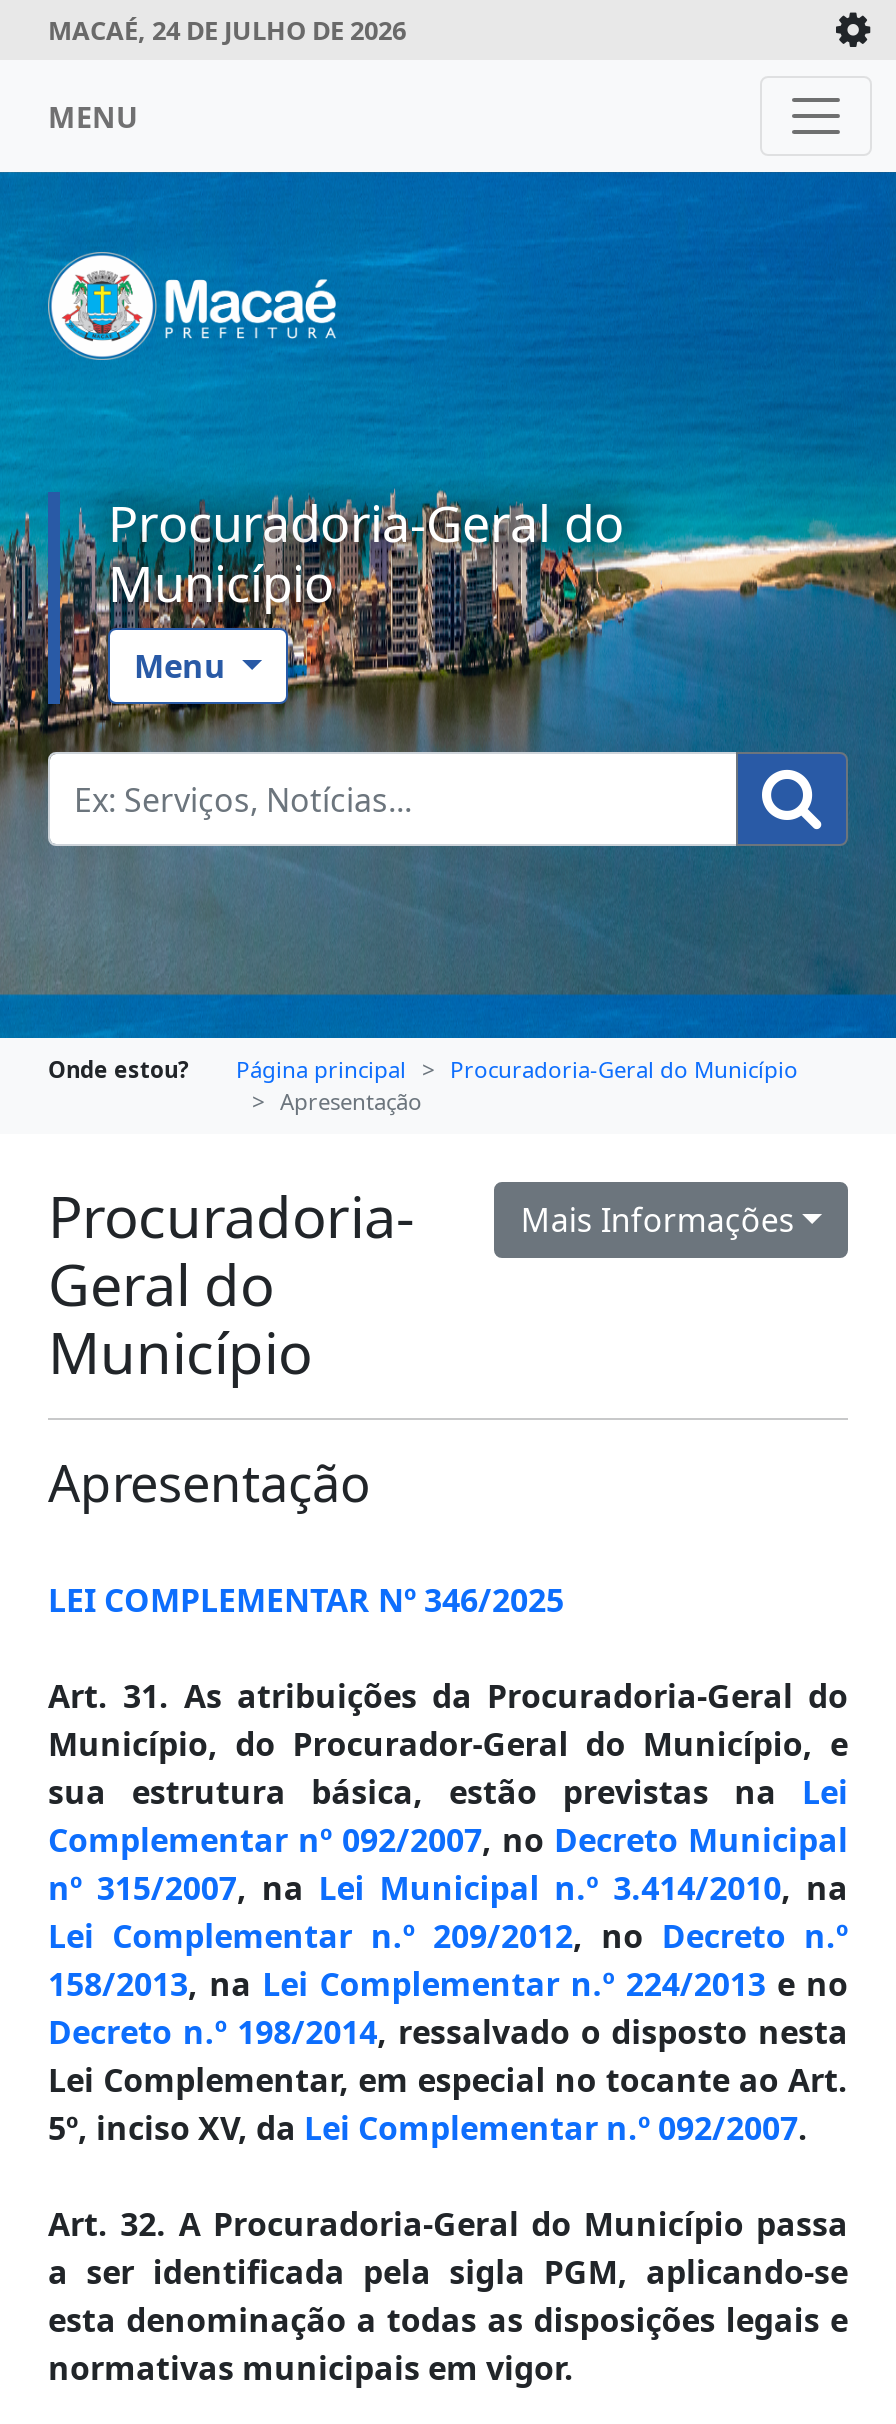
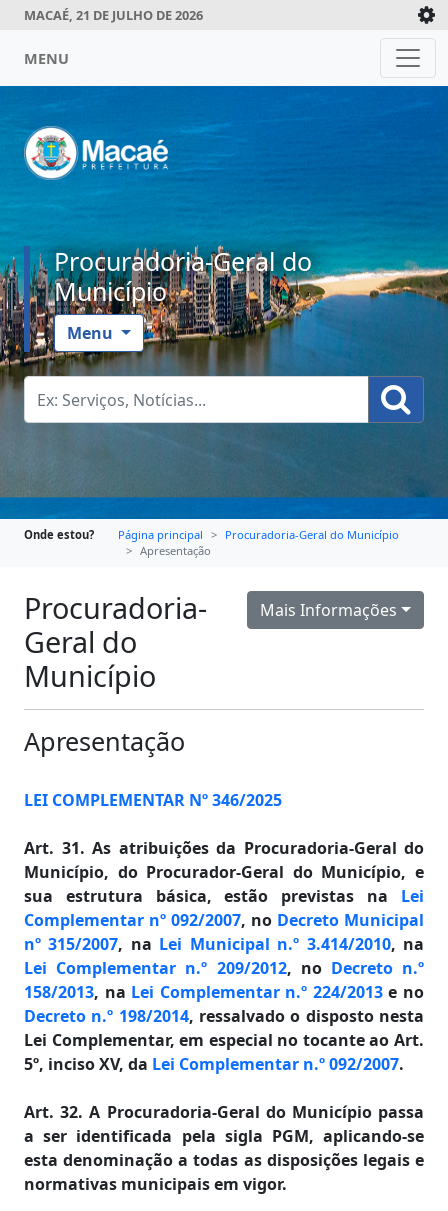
- MACAÉ, 24 DE JULHO DE 2026
+ MACAÉ, 21 DE JULHO DE 2026
